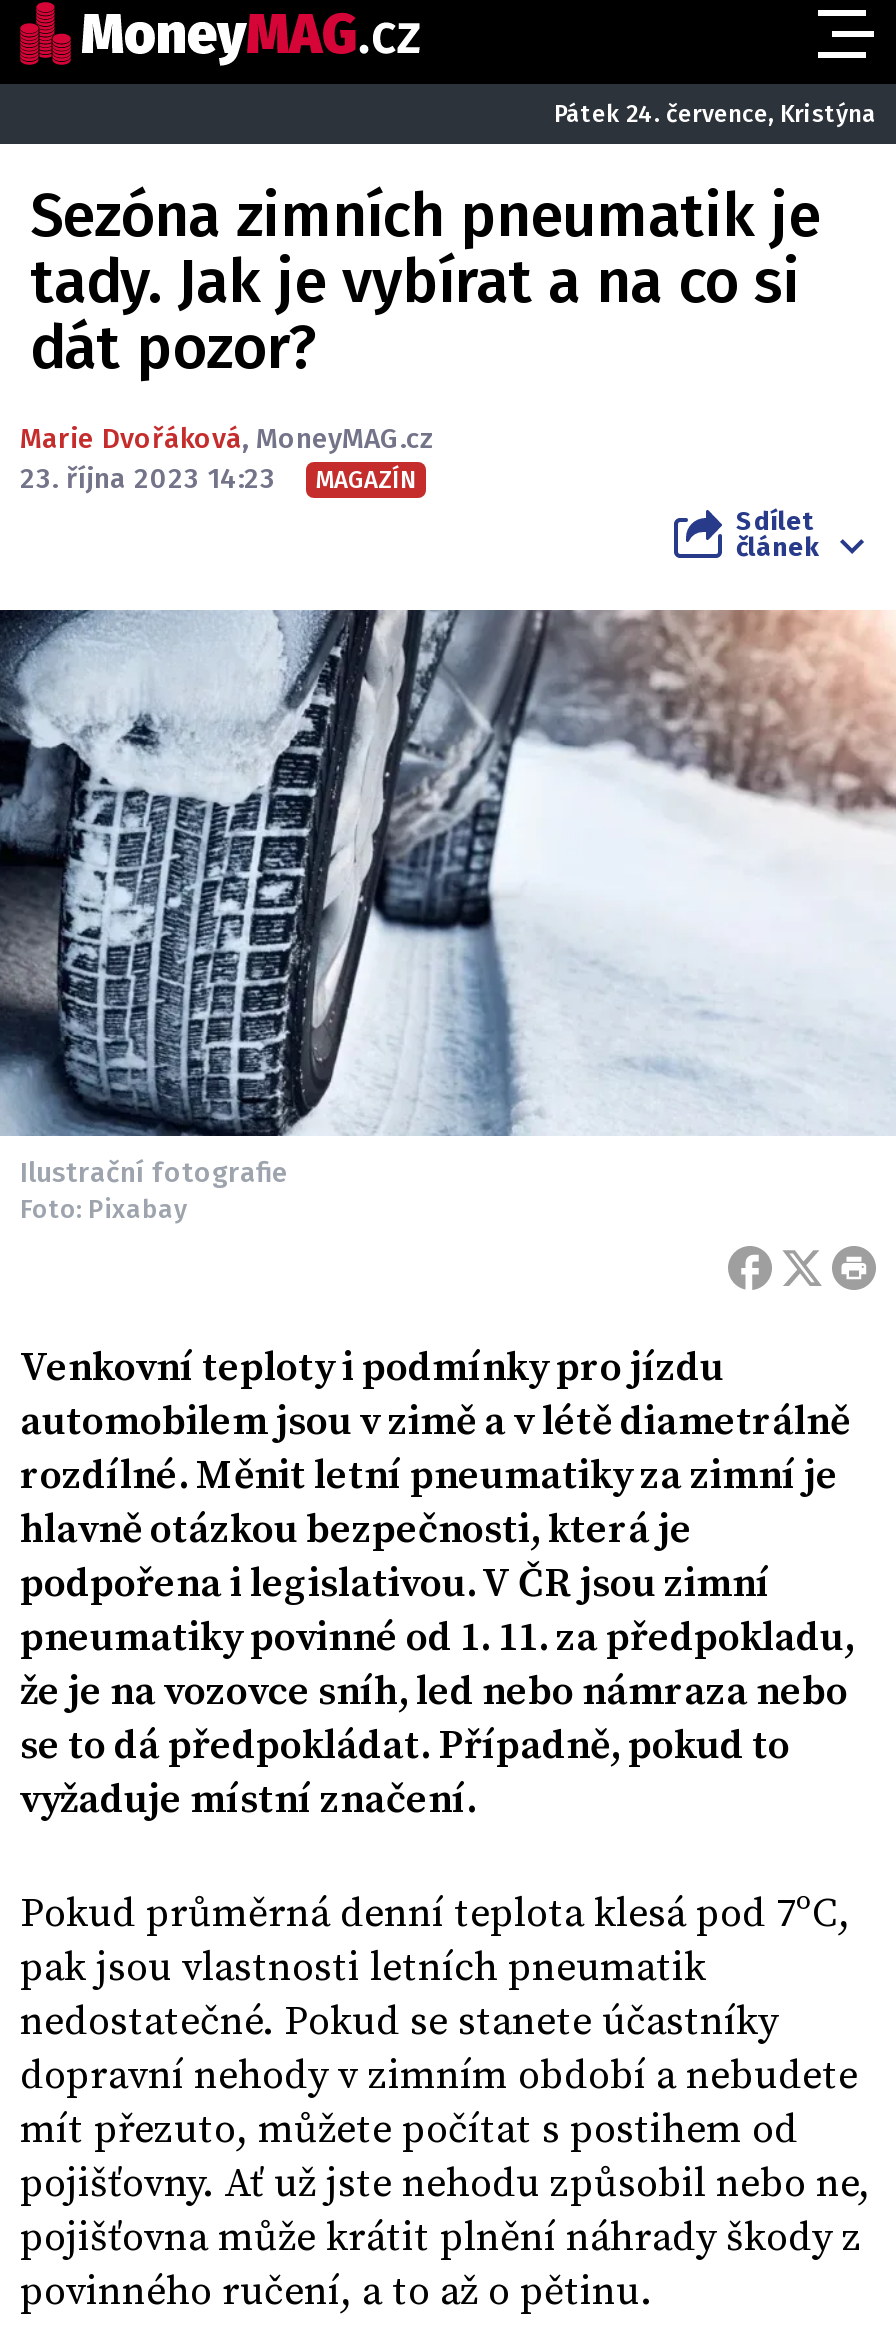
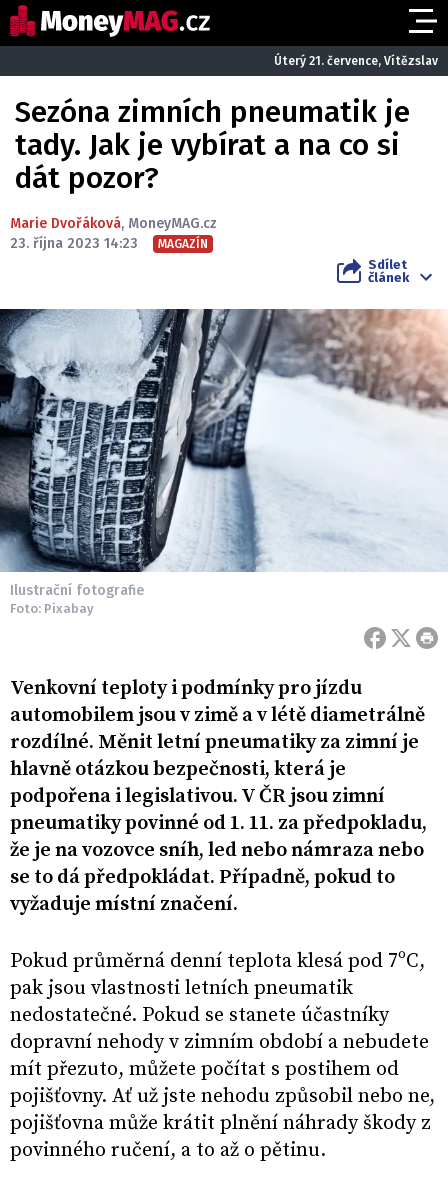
- Pátek 24. července, Kristýna
+ Úterý 21. července, Vítězslav
